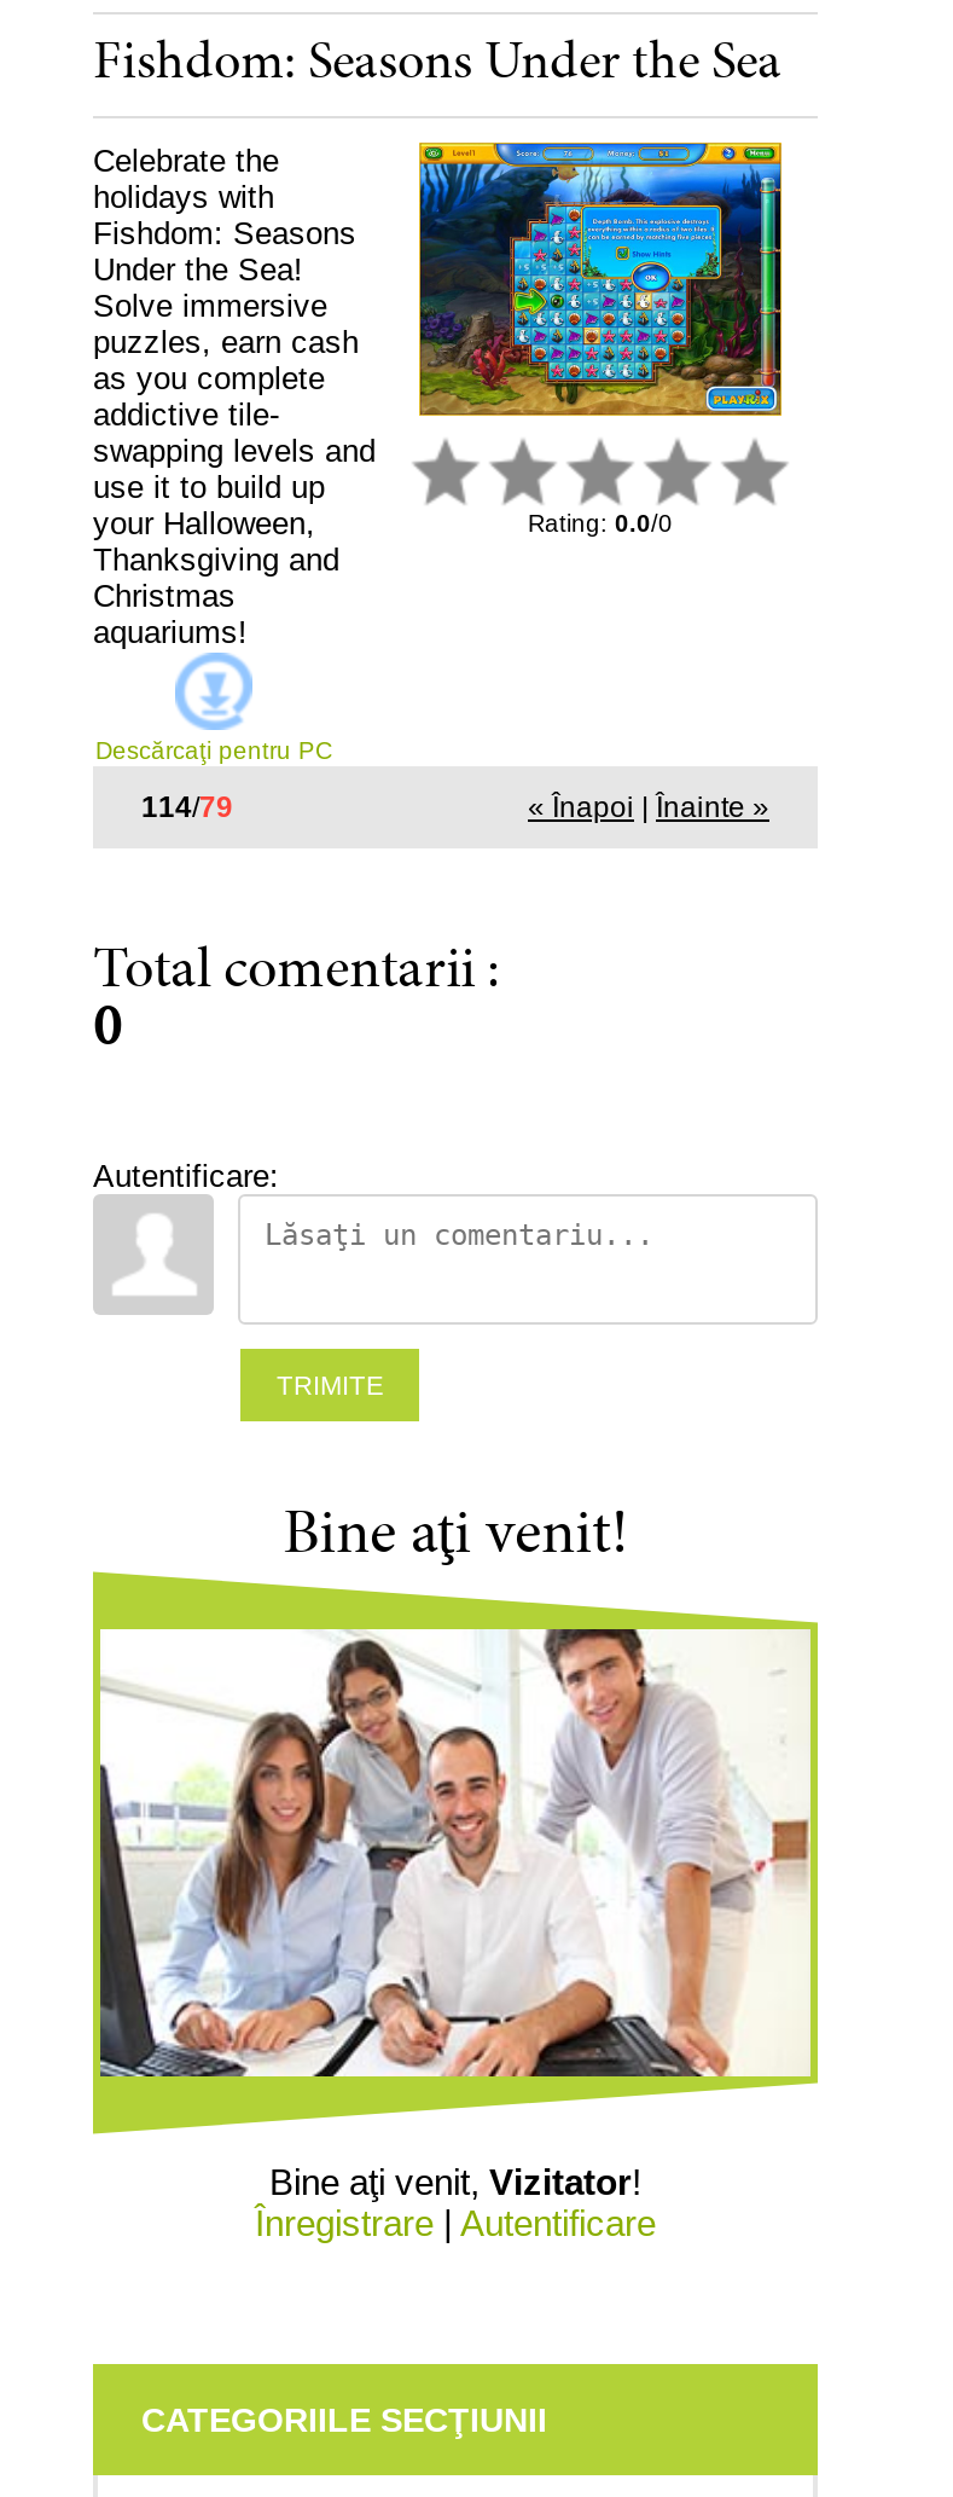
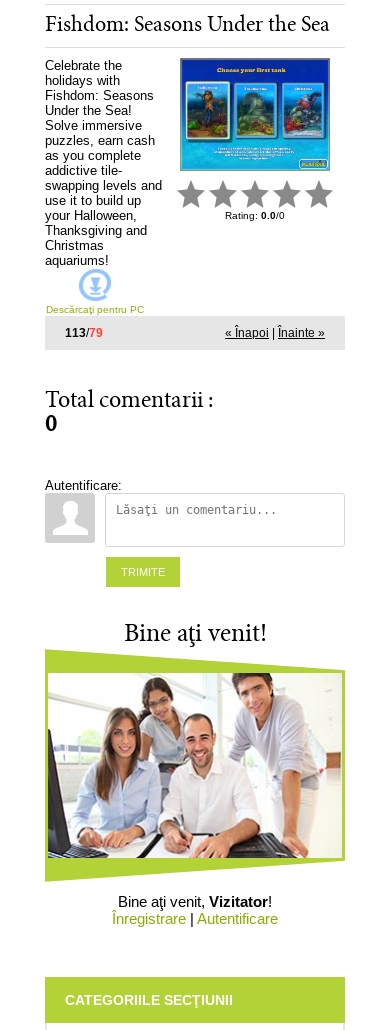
- [image]
+ [image]

- 114/79
+ 113/79
